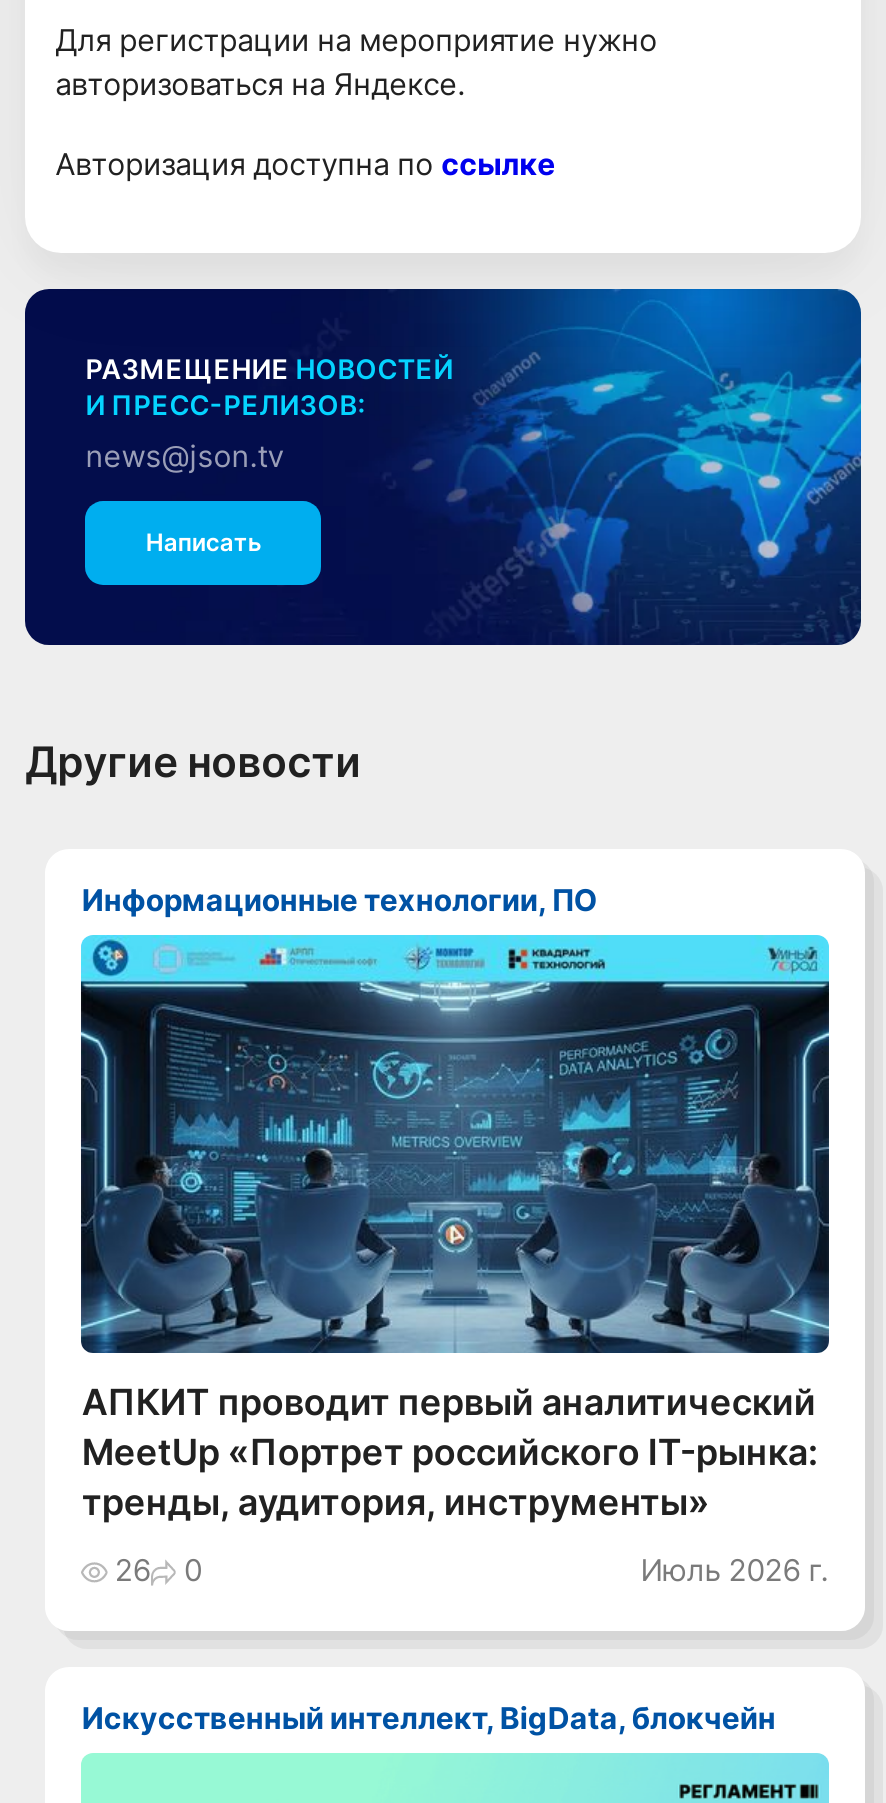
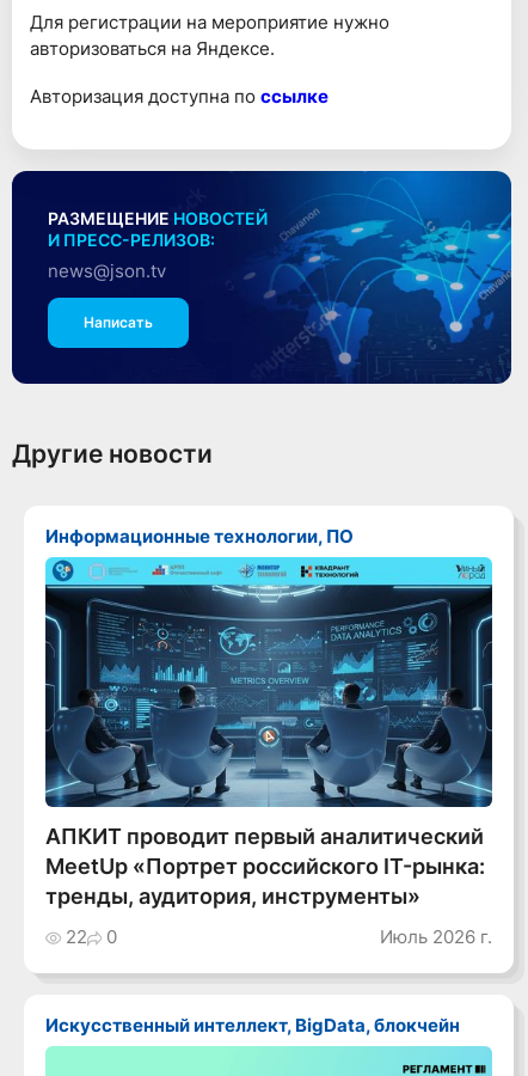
- 26 0
+ 22 0
